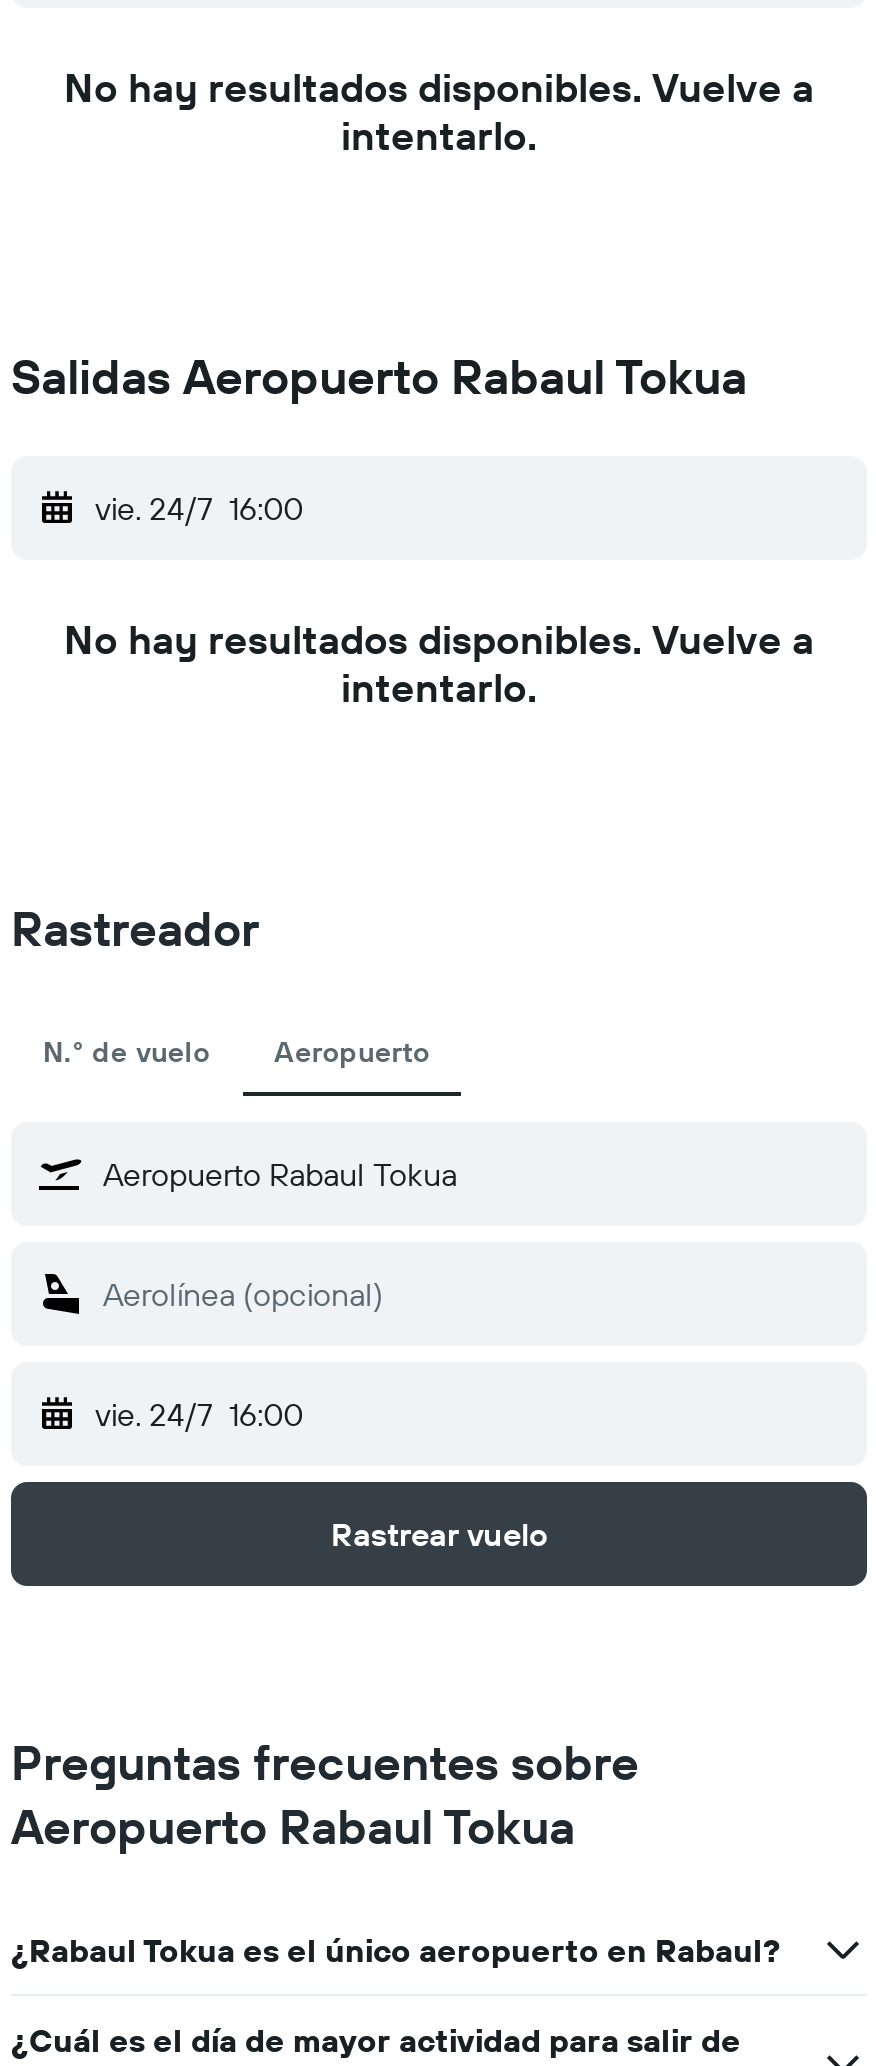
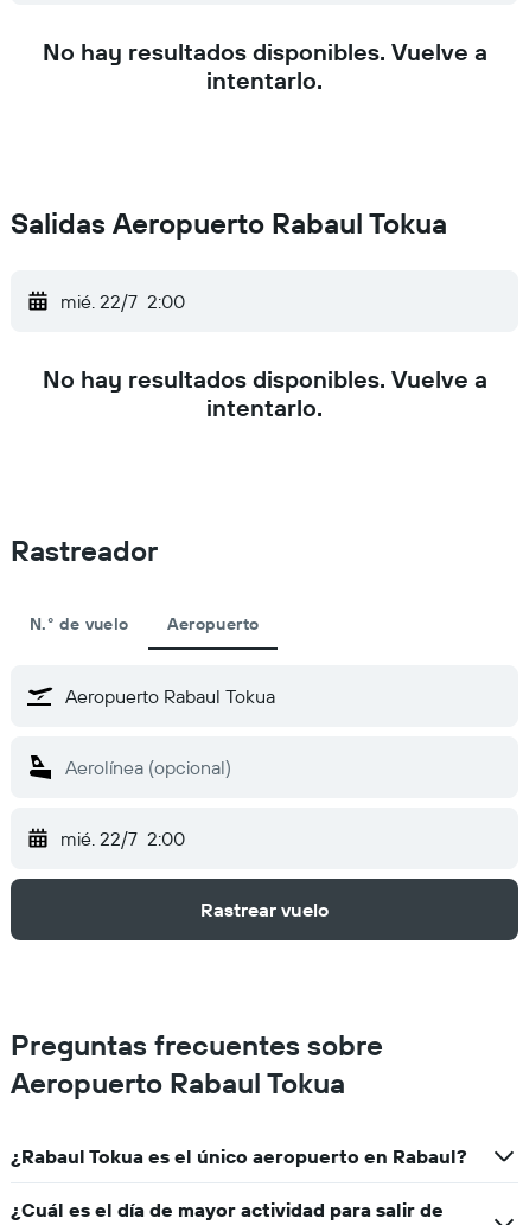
- vie. 24/7 16:00
+ mié. 22/7 2:00

- vie. 24/7 16:00
+ mié. 22/7 2:00
